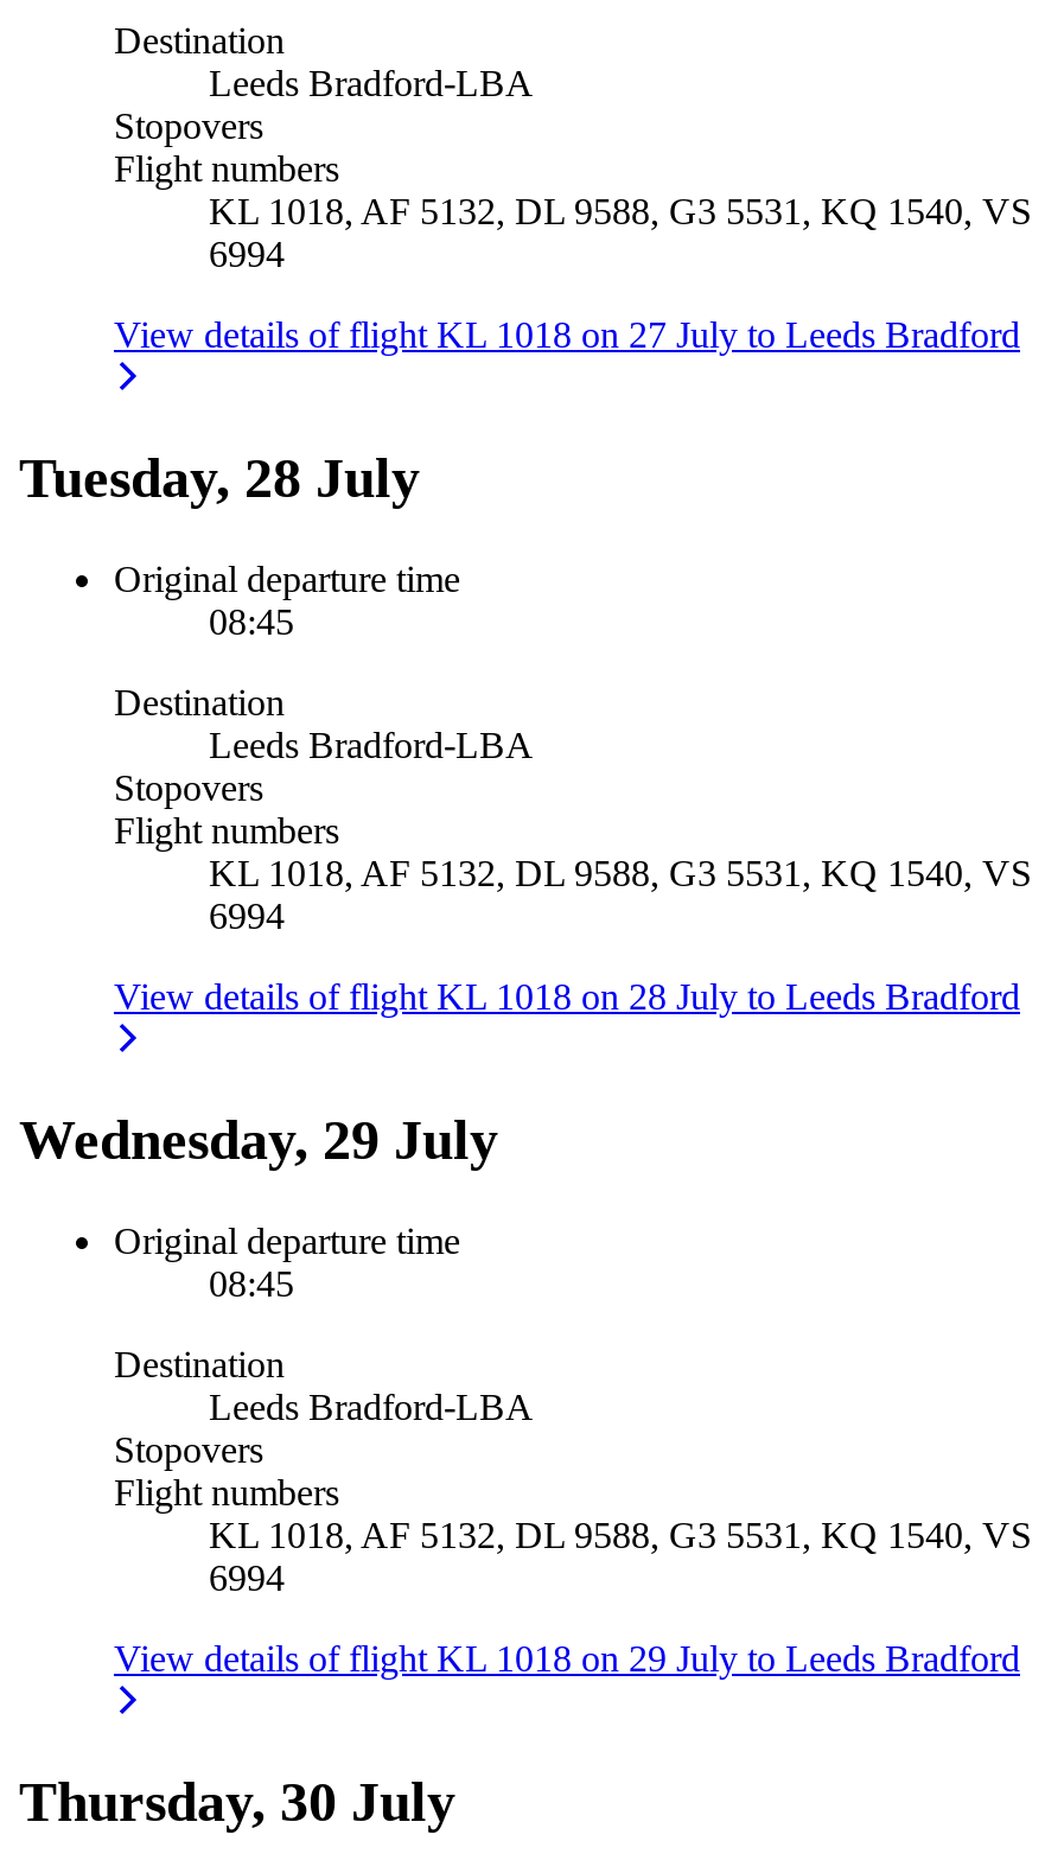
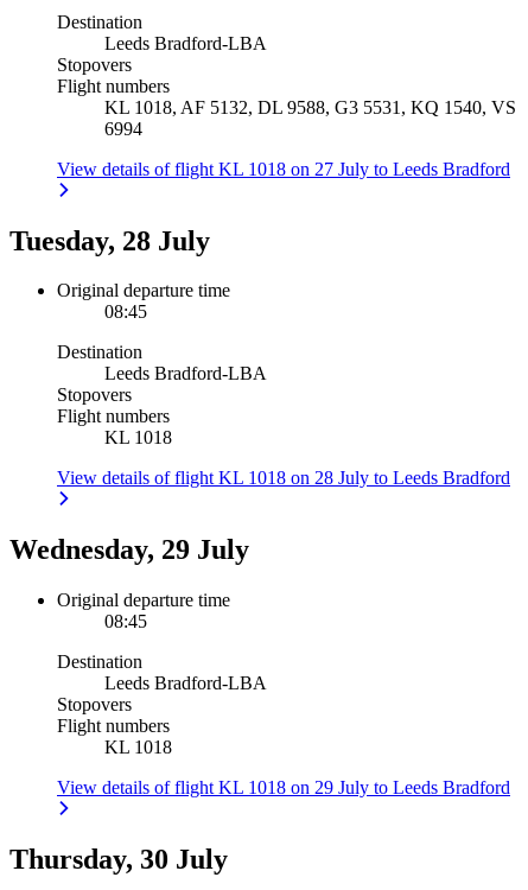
- KL 1018, AF 5132, DL 9588, G3 5531, KQ 1540, VS
- 6994
+ KL 1018

- KL 1018, AF 5132, DL 9588, G3 5531, KQ 1540, VS
- 6994
+ KL 1018
